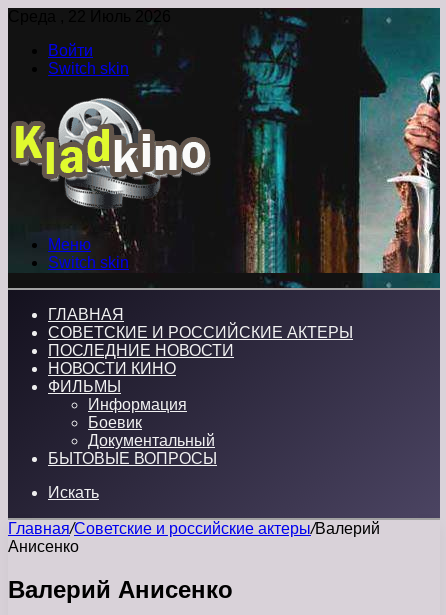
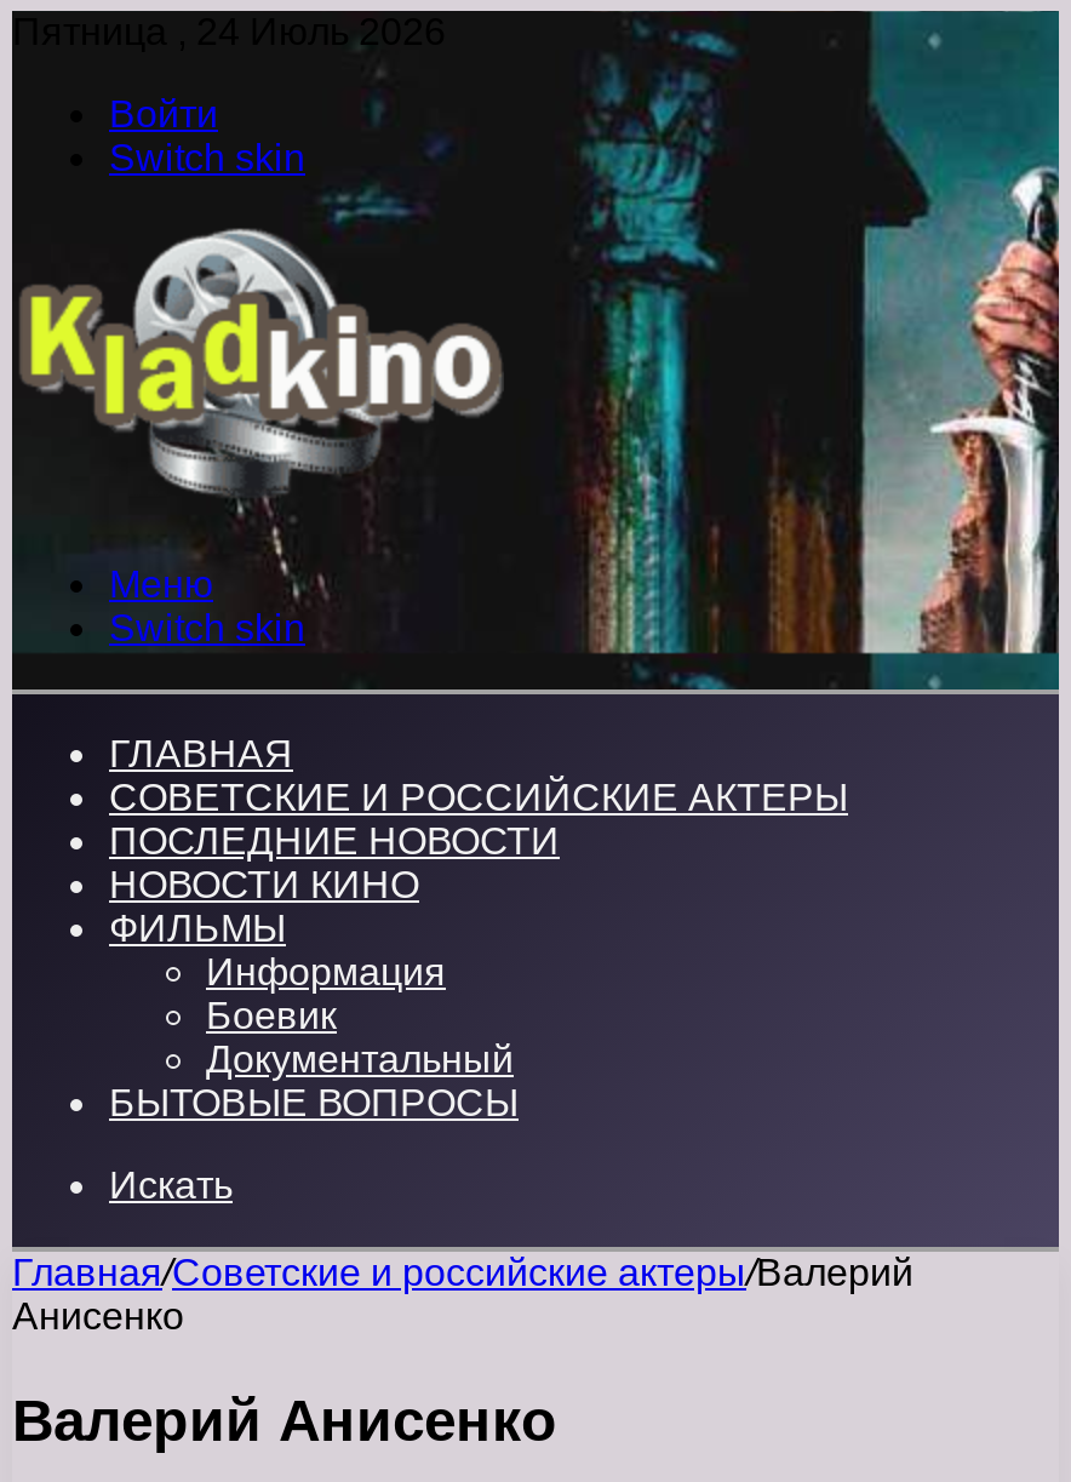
- Среда , 22 Июль 2026
+ Пятница , 24 Июль 2026
